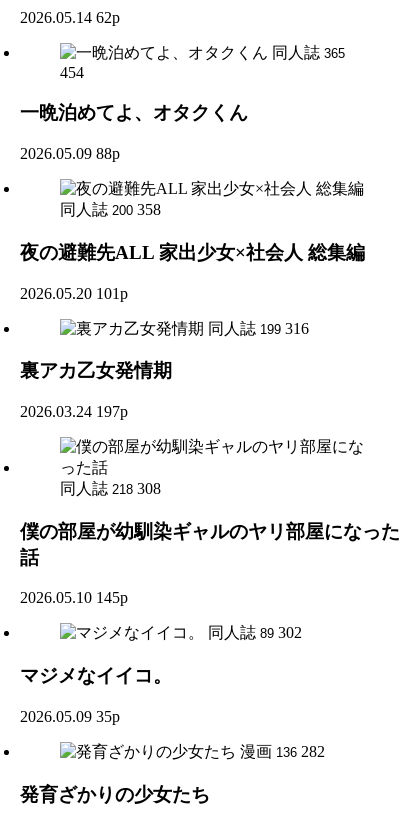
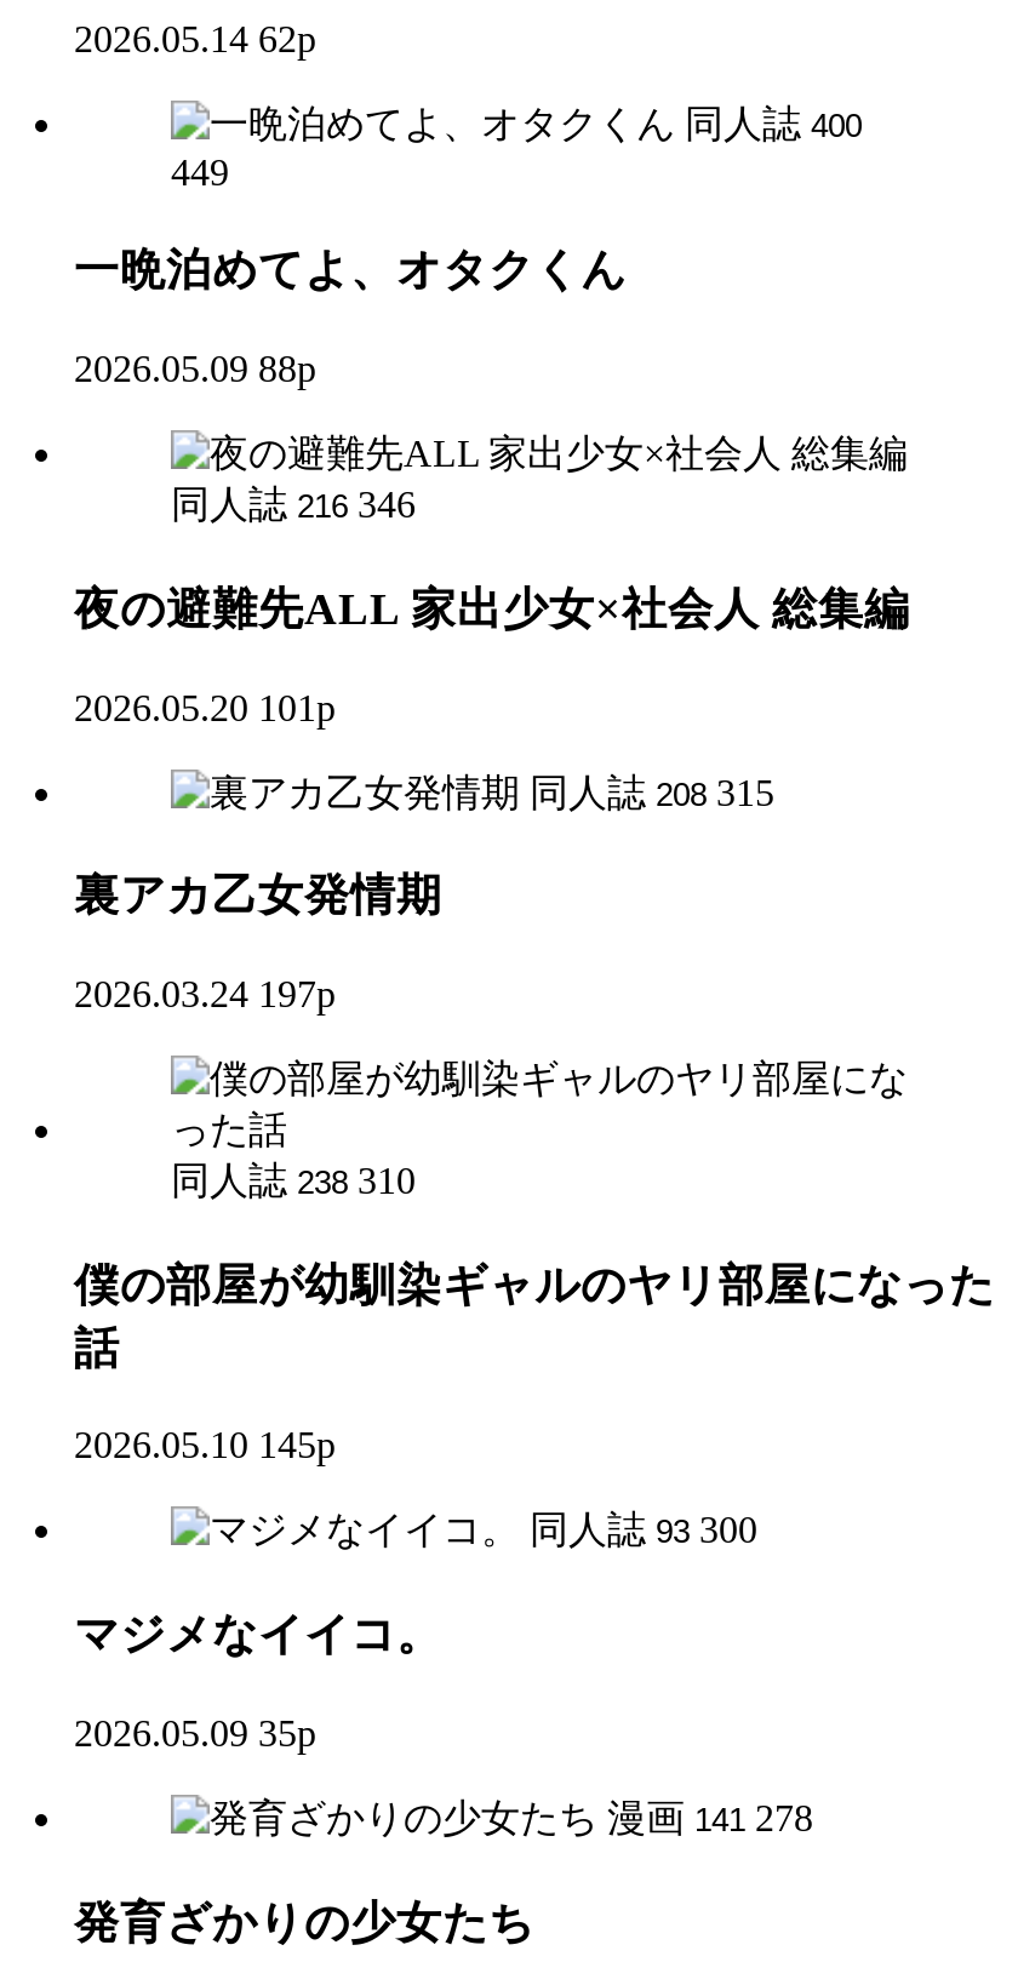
- 同人誌 365
+ 同人誌 400

- 454
+ 449

- 同人誌 200 358
+ 同人誌 216 346

- 同人誌 199 316
+ 同人誌 208 315

- 同人誌 218 308
+ 同人誌 238 310

- 同人誌 89 302
+ 同人誌 93 300

- 漫画 136 282
+ 漫画 141 278
